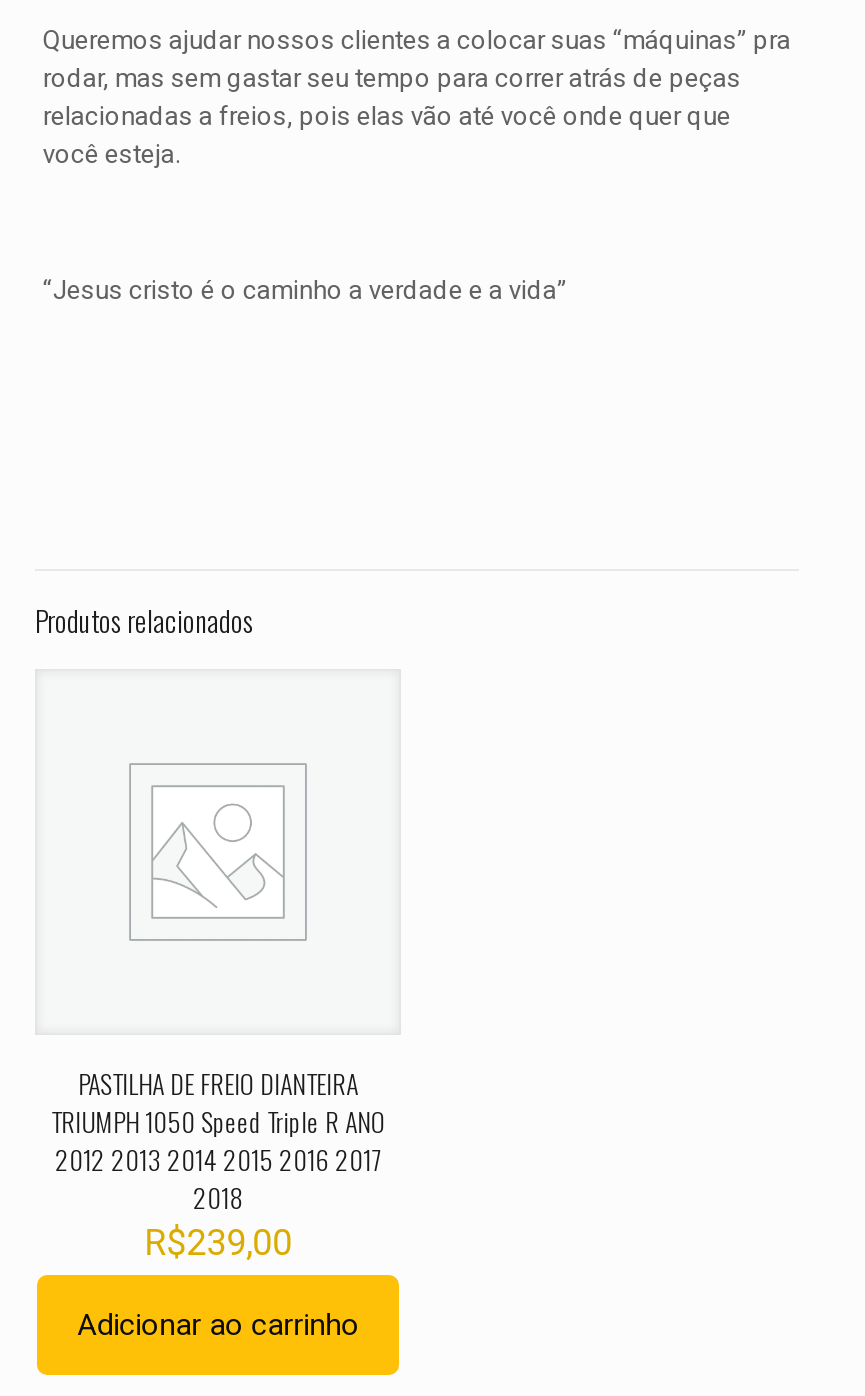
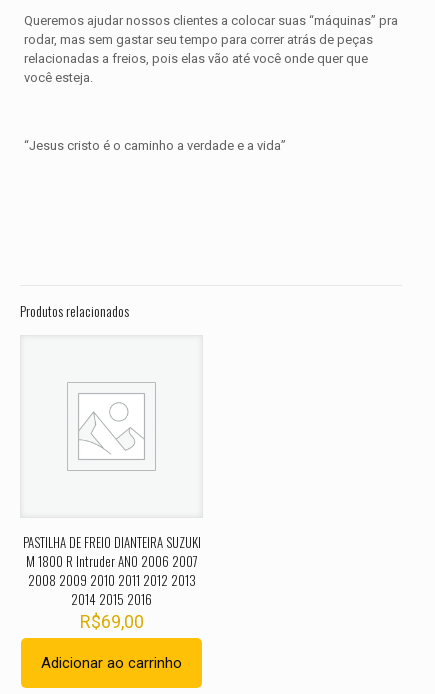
- PASTILHA DE FREIO DIANTEIRA
- TRIUMPH 1050 Speed Triple R ANO
- 2012 2013 2014 2015 2016 2017
- 2018
- R$239,00
+ PASTILHA DE FREIO DIANTEIRA SUZUKI
+ M 1800 R Intruder ANO 2006 2007
+ 2008 2009 2010 2011 2012 2013
+ 2014 2015 2016
+ R$69,00
